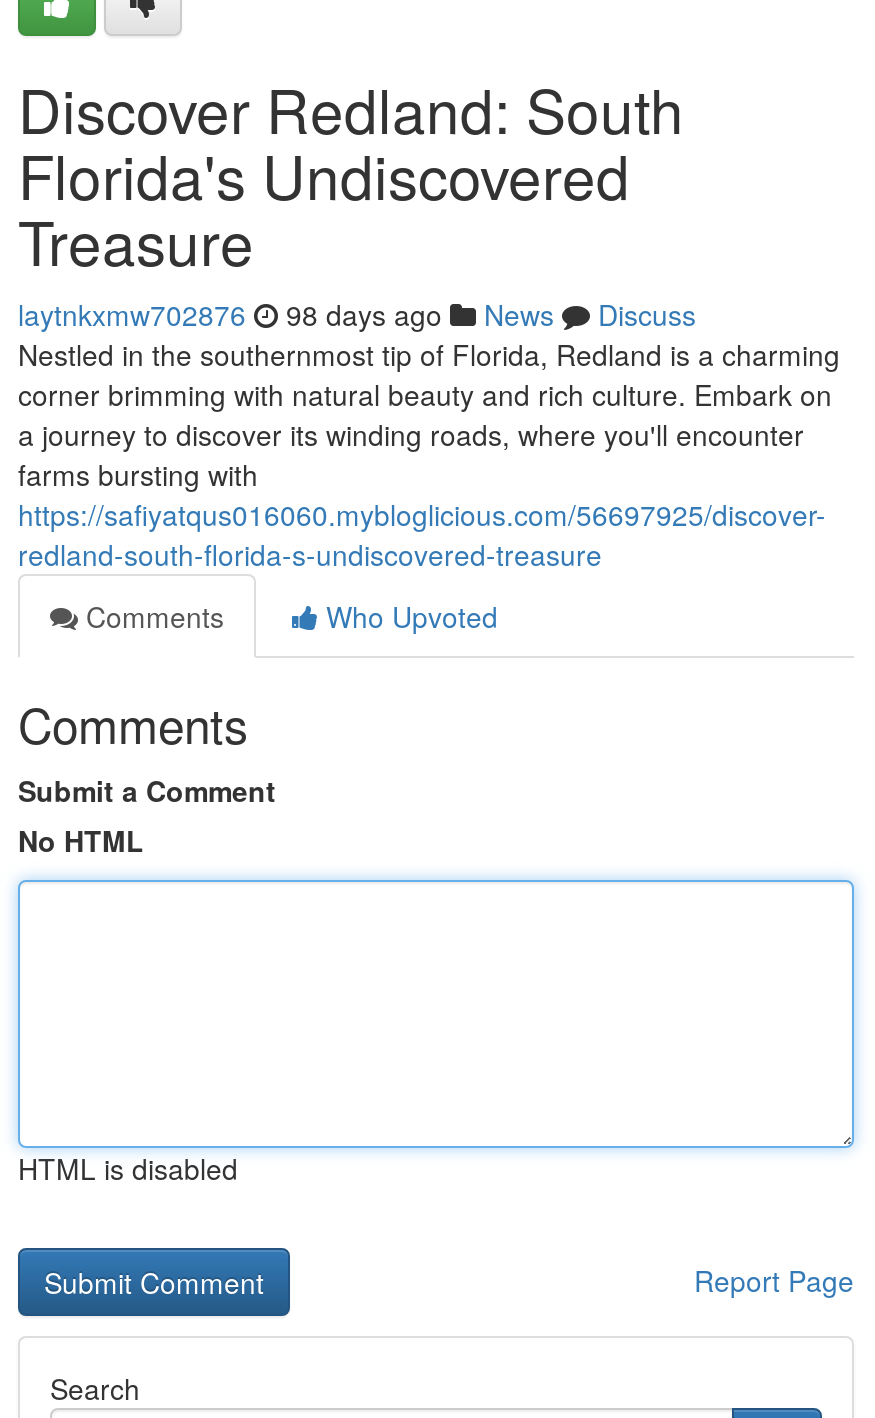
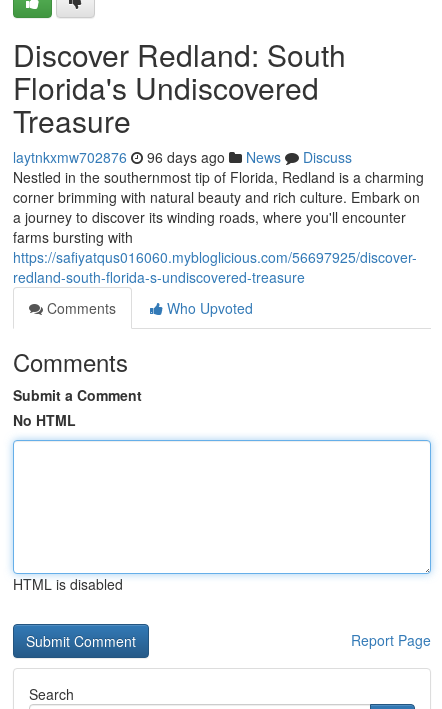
- laytnkxmw702876 98 days ago News Discuss
+ laytnkxmw702876 96 days ago News Discuss
